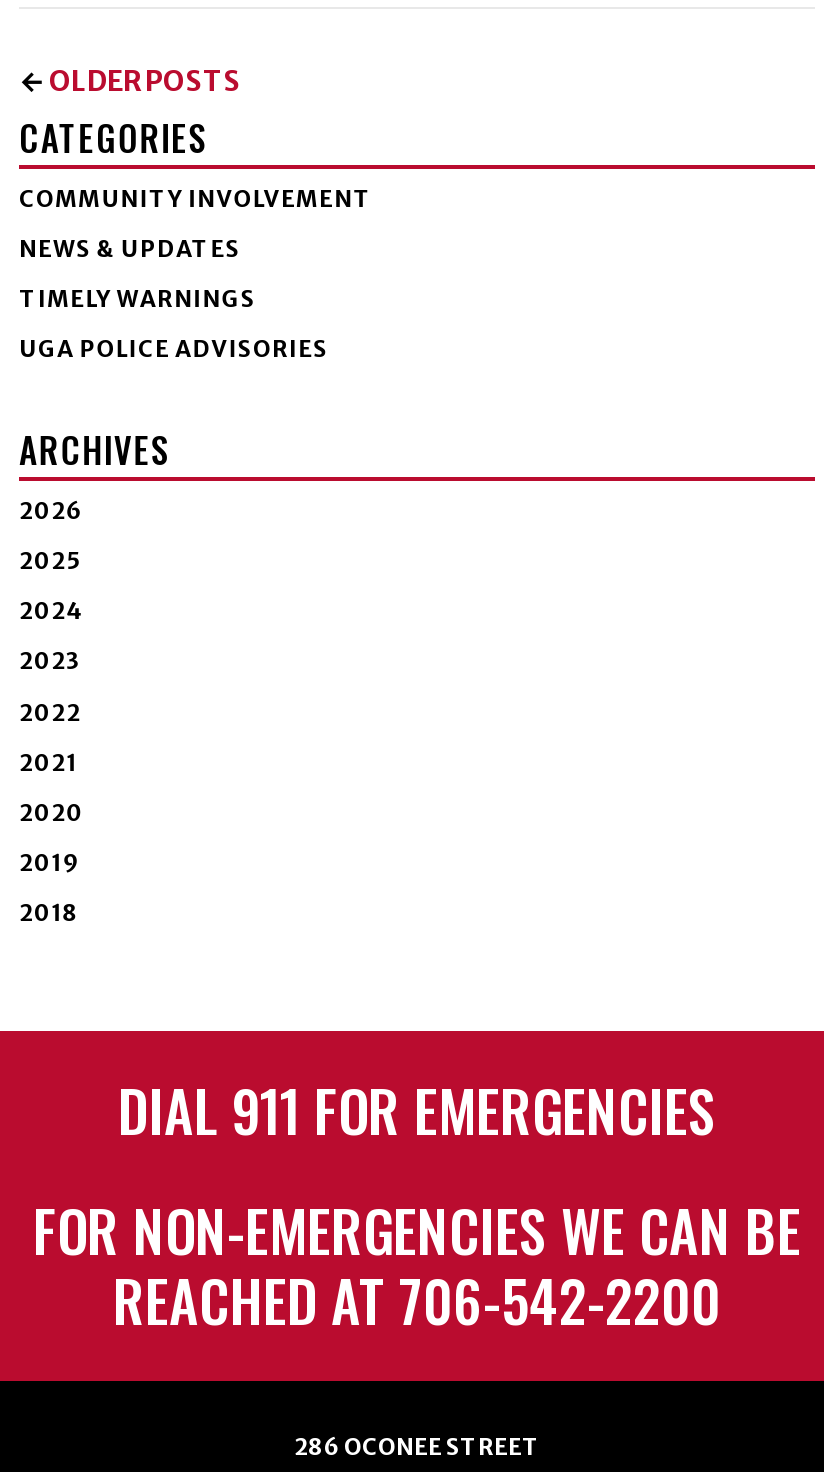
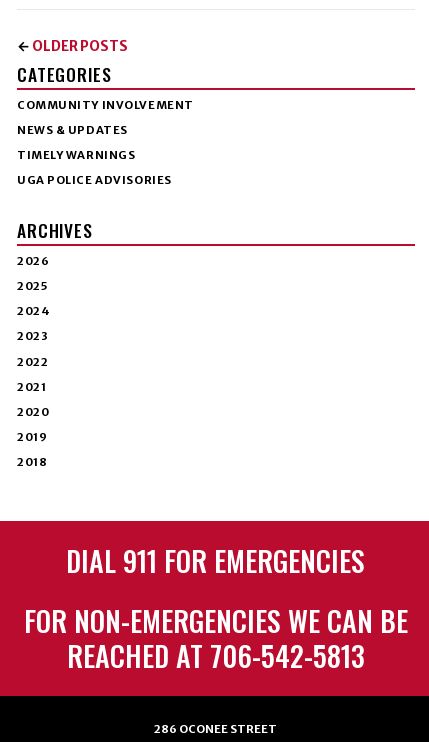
- REACHED AT 706-542-2200
+ REACHED AT 706-542-5813
